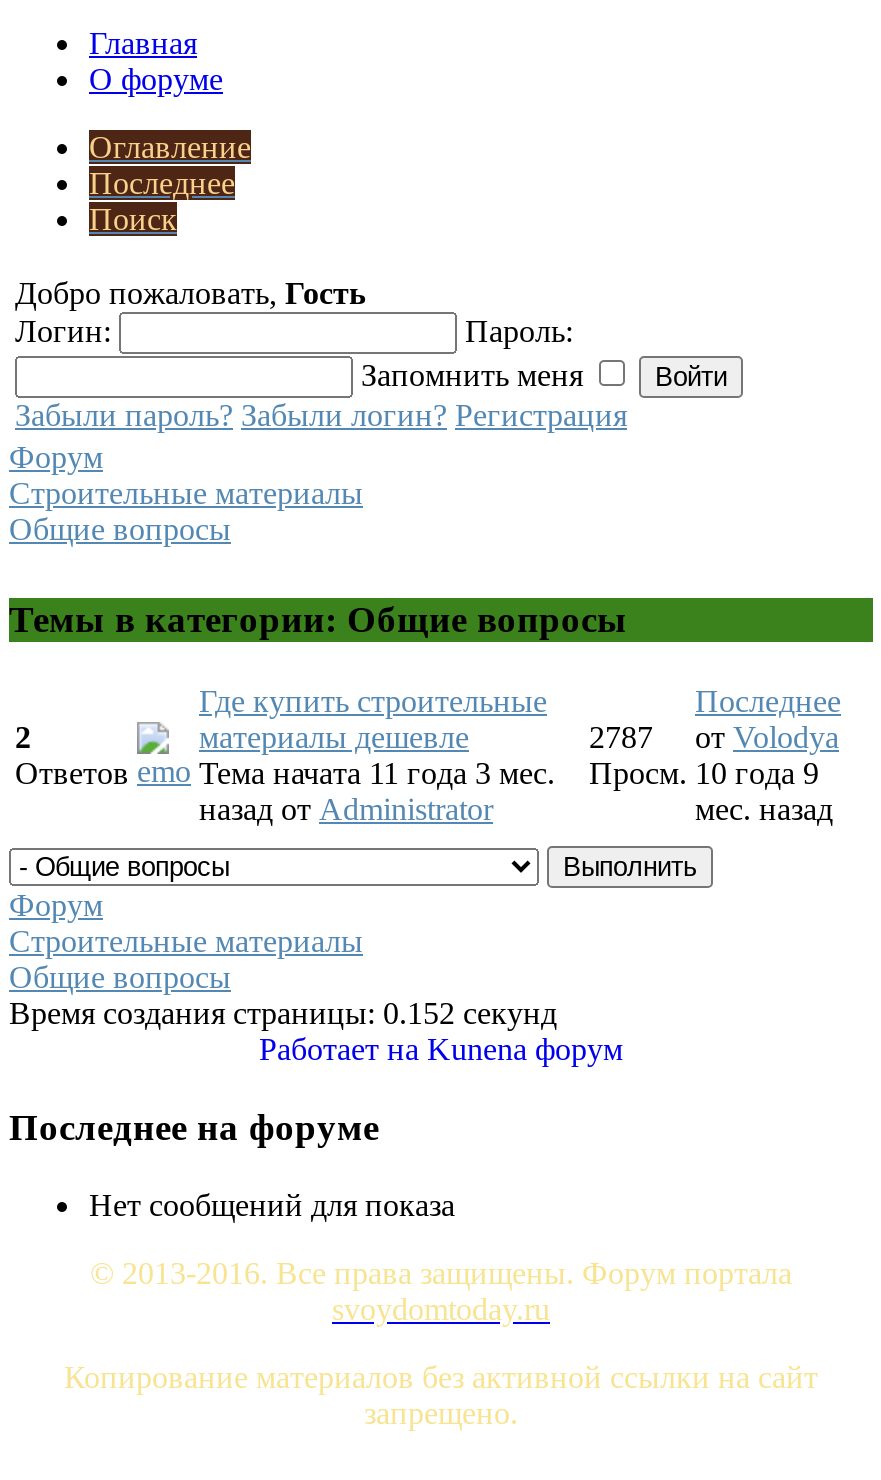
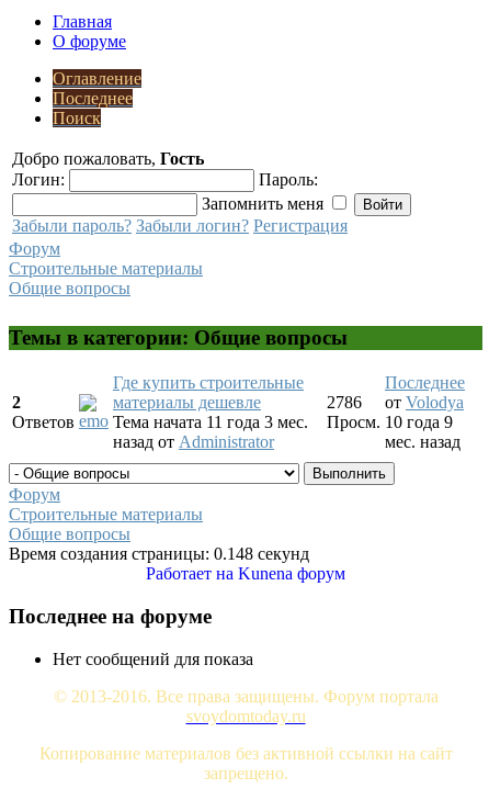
- 2787 от Volodya
+ 2786 от Volodya

- Время создания страницы: 0.152 секунд
+ Время создания страницы: 0.148 секунд
